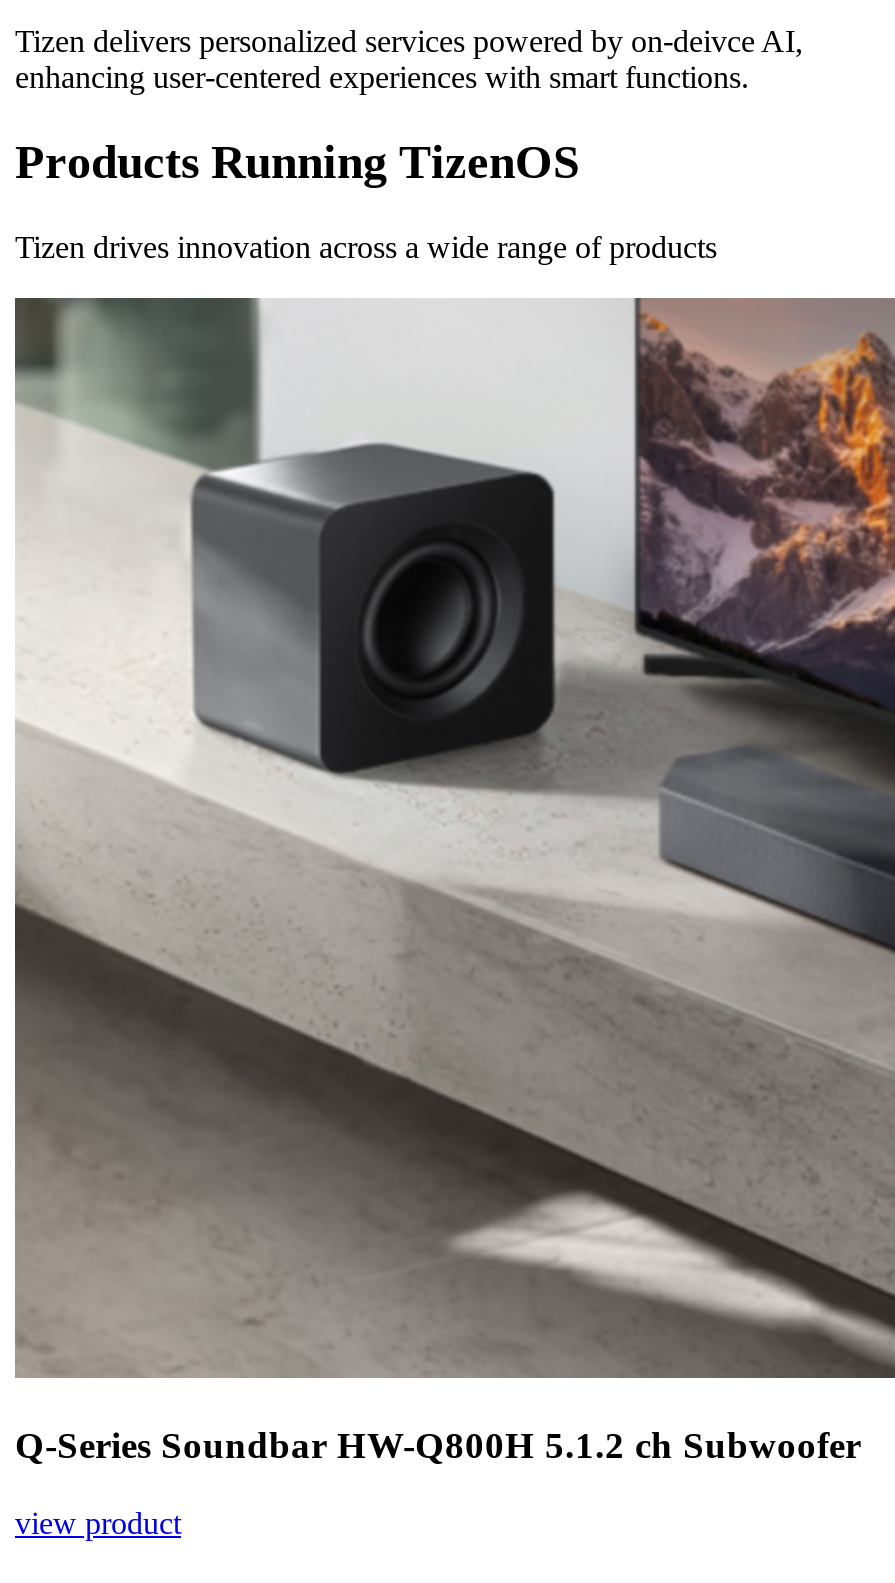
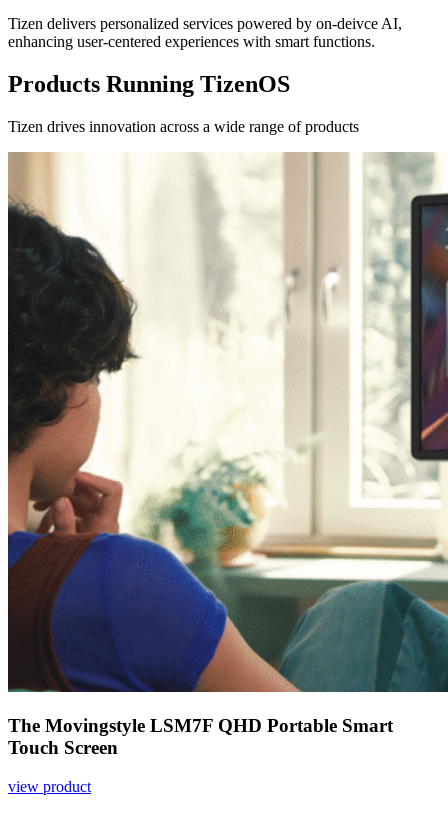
- [image]
- Q-Series Soundbar HW-Q800H 5.1.2 ch Subwoofer
+ [image]
+ The Movingstyle LSM7F QHD Portable Smart
+ Touch Screen
